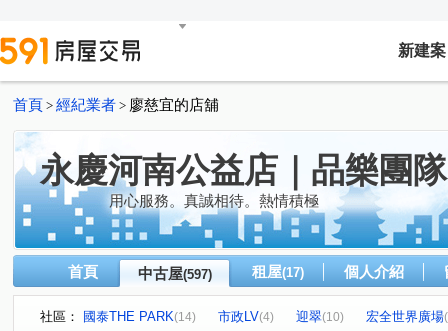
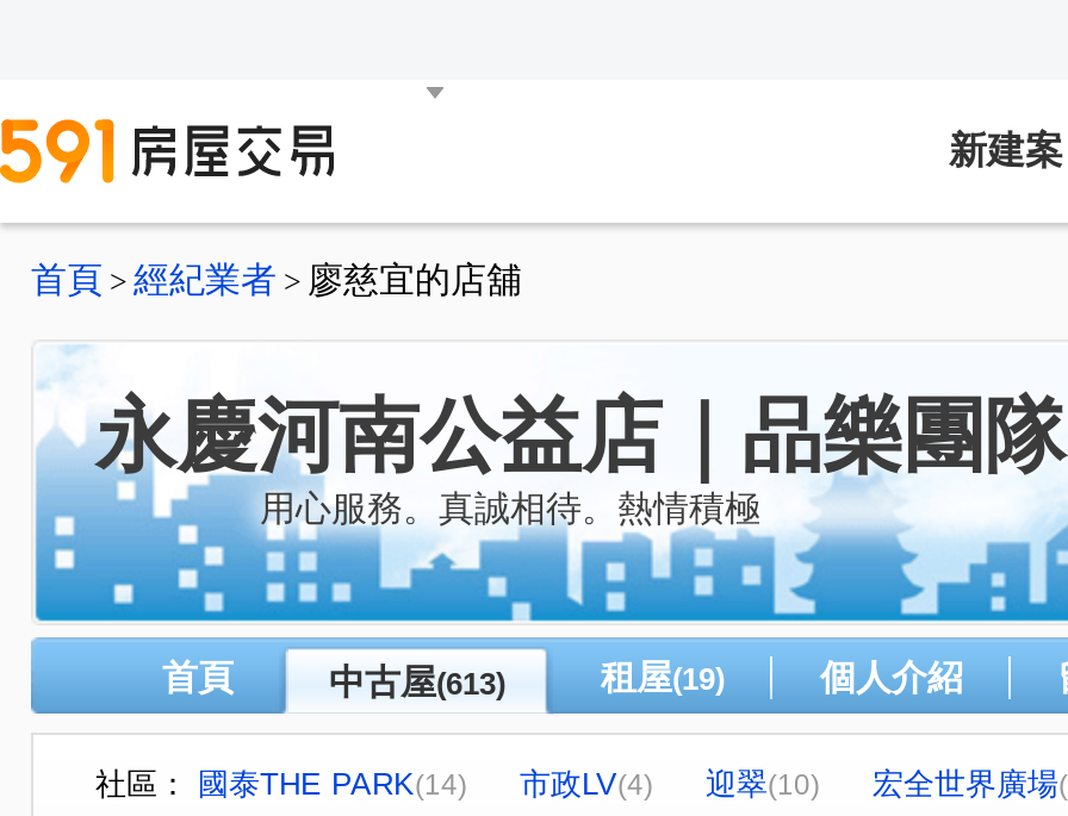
- 中古屋(597)
+ 中古屋(613)

- 租屋(17)
+ 租屋(19)
